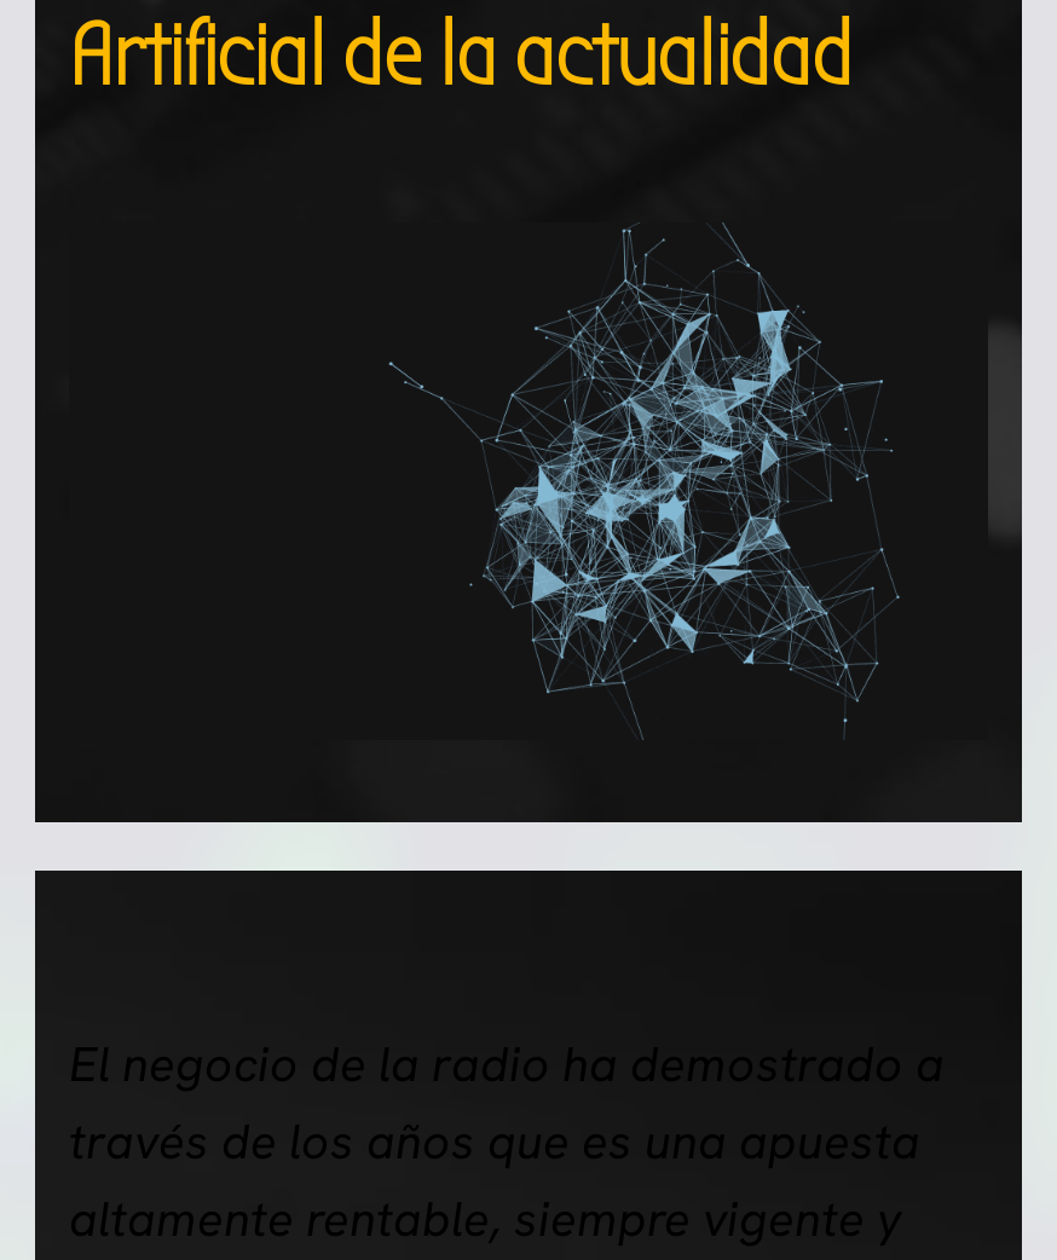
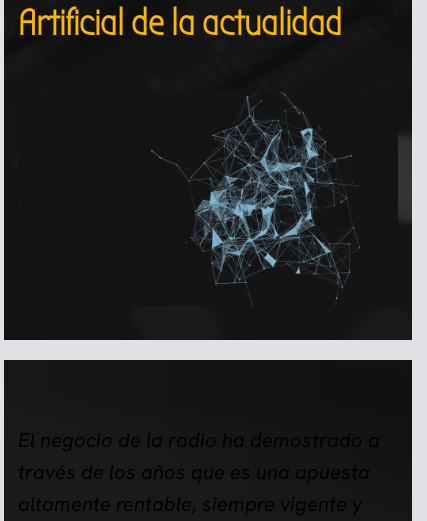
- [image]
+ [image]
